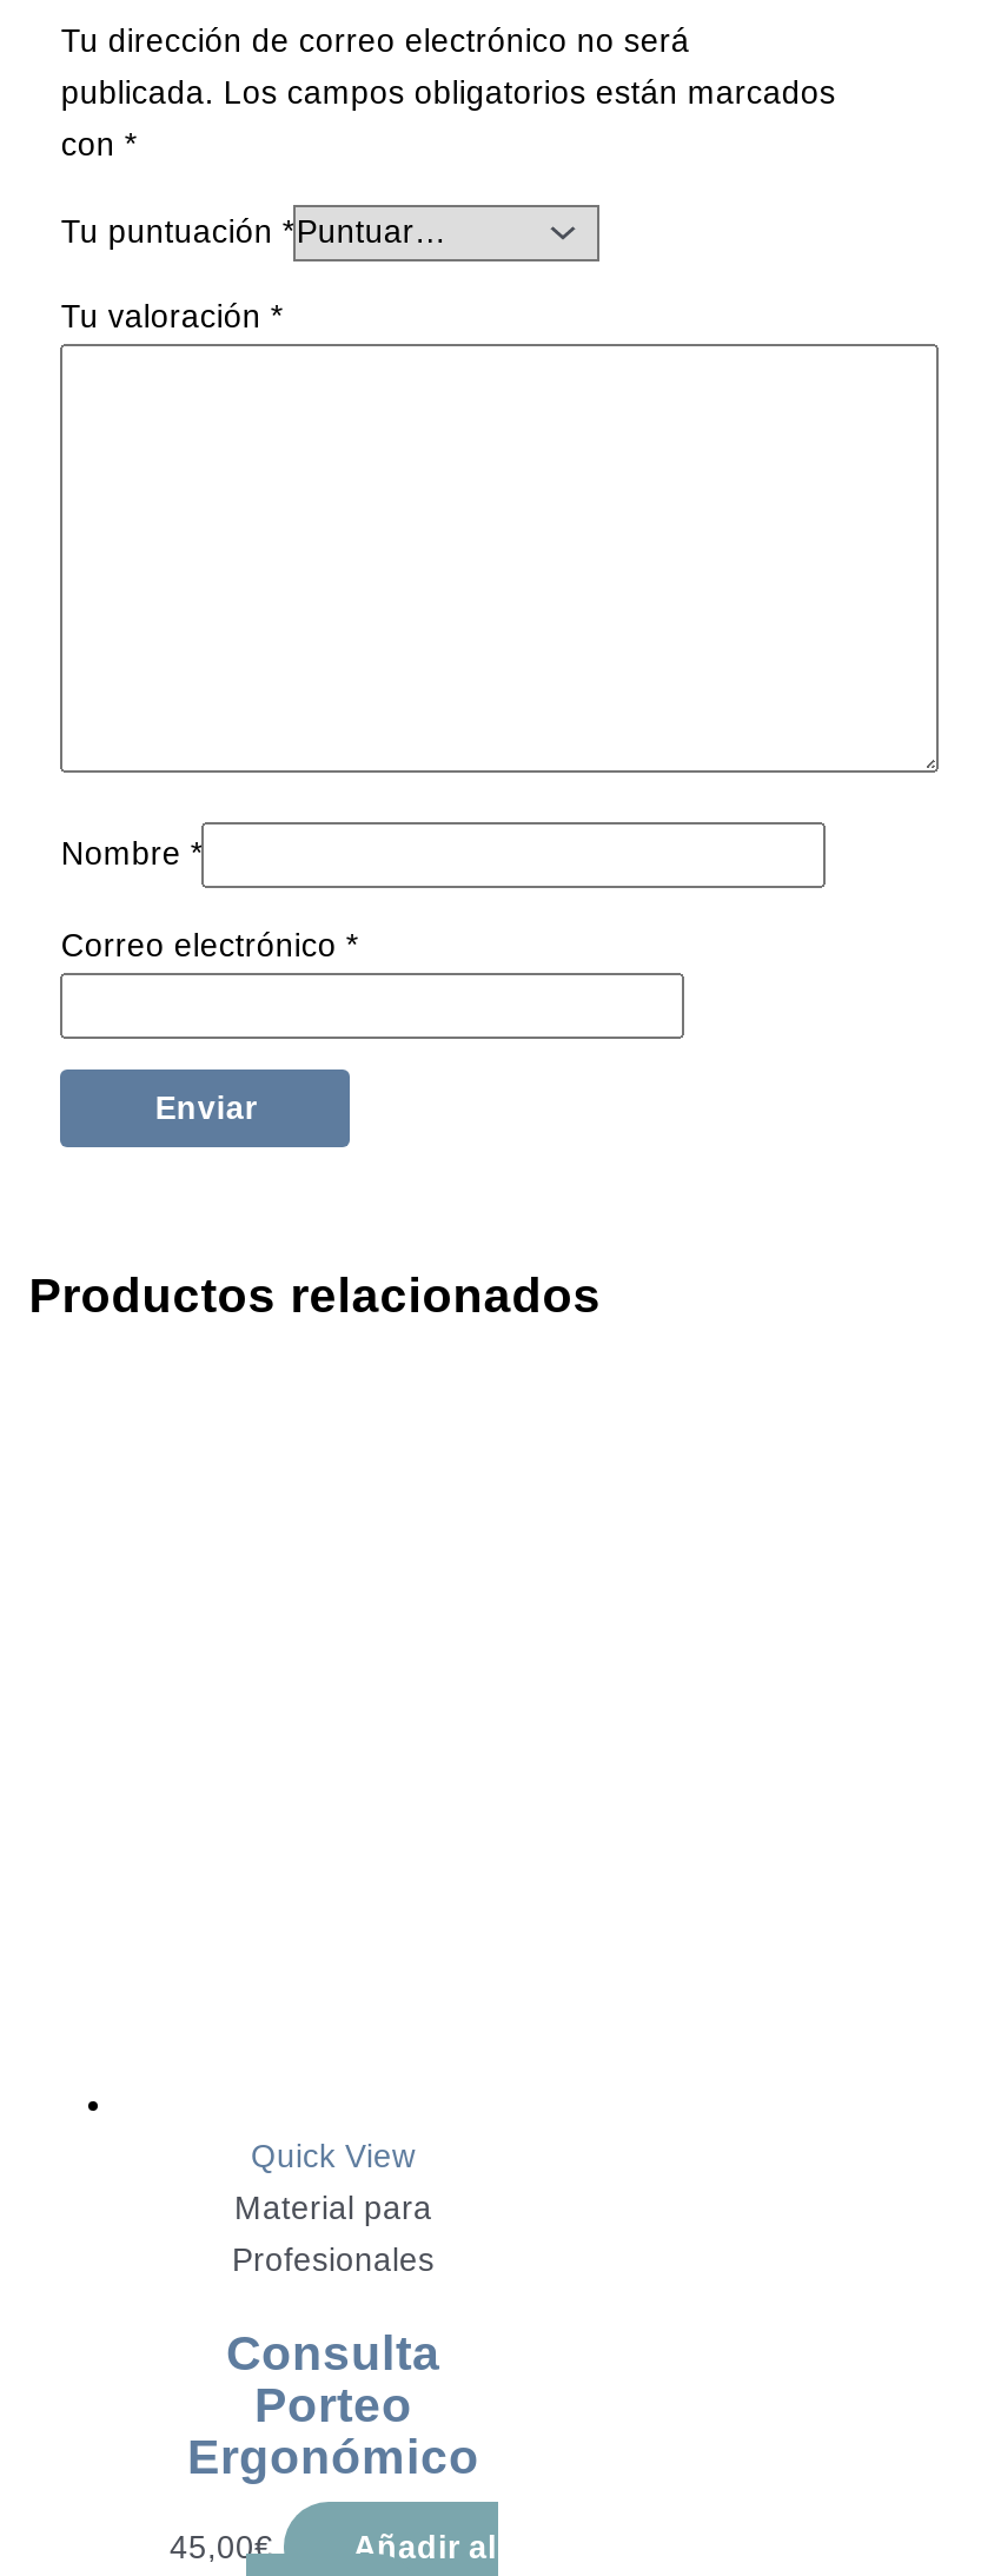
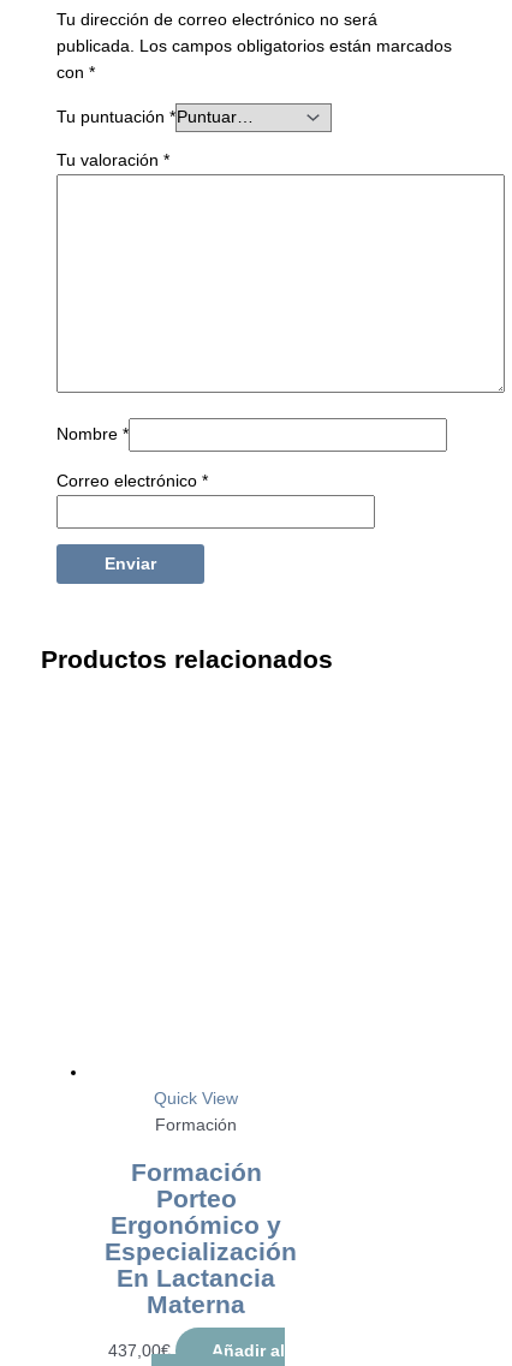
- Material para
- Profesionales
- Consulta
+ Formación
+ Formación

moved up: Porteo

- Ergonómico
+ Ergonómico y
+ Especialización
+ En Lactancia
+ Materna

- 45,00€
+ 437,00€
